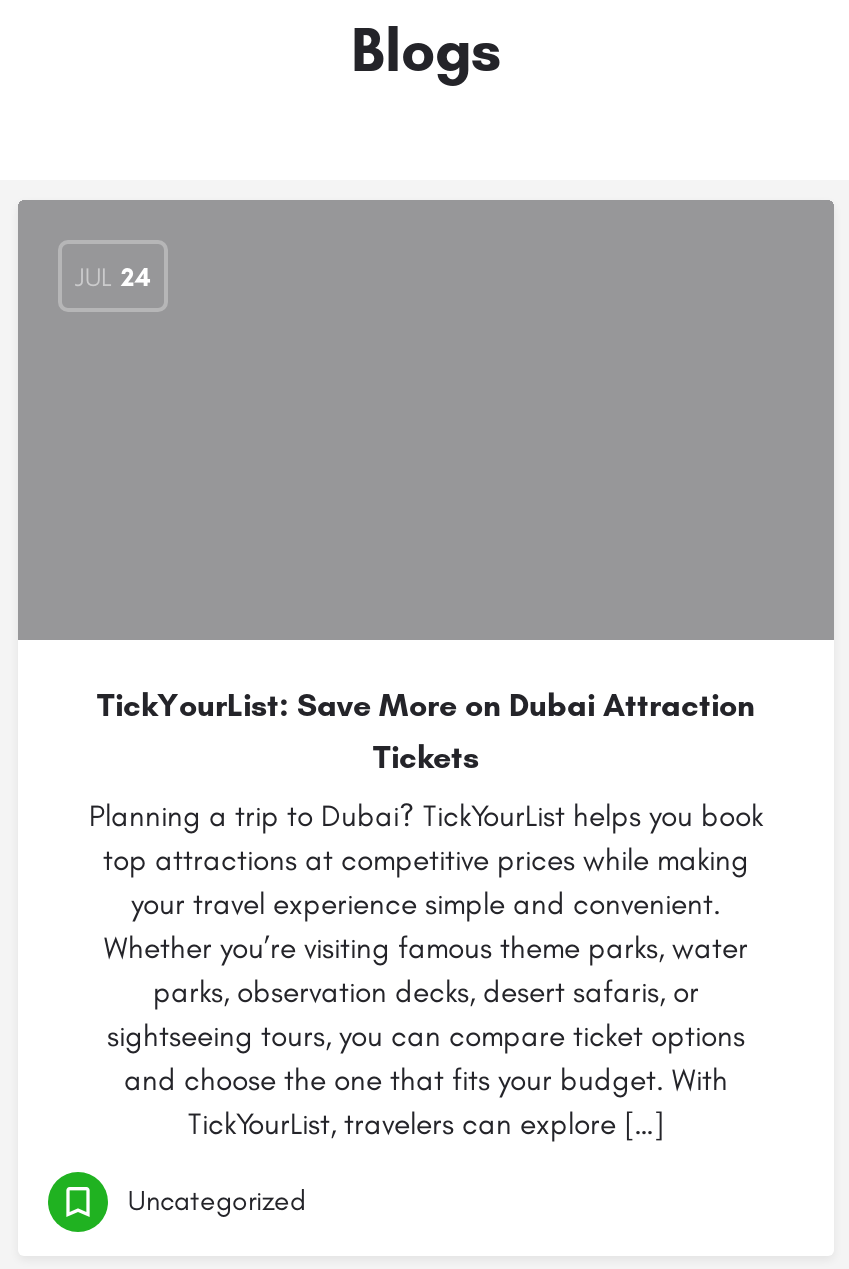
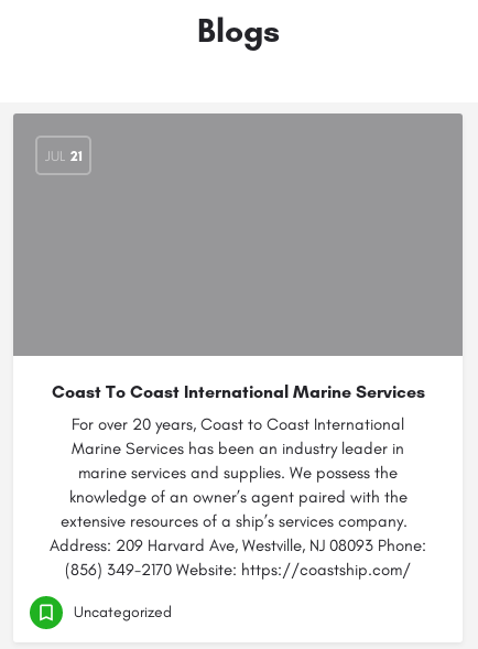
- JUL 24
+ JUL 21

- TickYourList: Save More on Dubai Attraction
- Tickets
+ Coast To Coast International Marine Services

- Planning a trip to Dubai? TickYourList helps you book
- top attractions at competitive prices while making
- your travel experience simple and convenient.
- Whether you’re visiting famous theme parks, water
- parks, observation decks, desert safaris, or
- sightseeing tours, you can compare ticket options
- and choose the one that fits your budget. With
- TickYourList, travelers can explore […]
+ For over 20 years, Coast to Coast International
+ Marine Services has been an industry leader in
+ marine services and supplies. We possess the
+ knowledge of an owner’s agent paired with the
+ extensive resources of a ship’s services company.
+ Address: 209 Harvard Ave, Westville, NJ 08093 Phone:
+ (856) 349-2170 Website: https://coastship.com/
